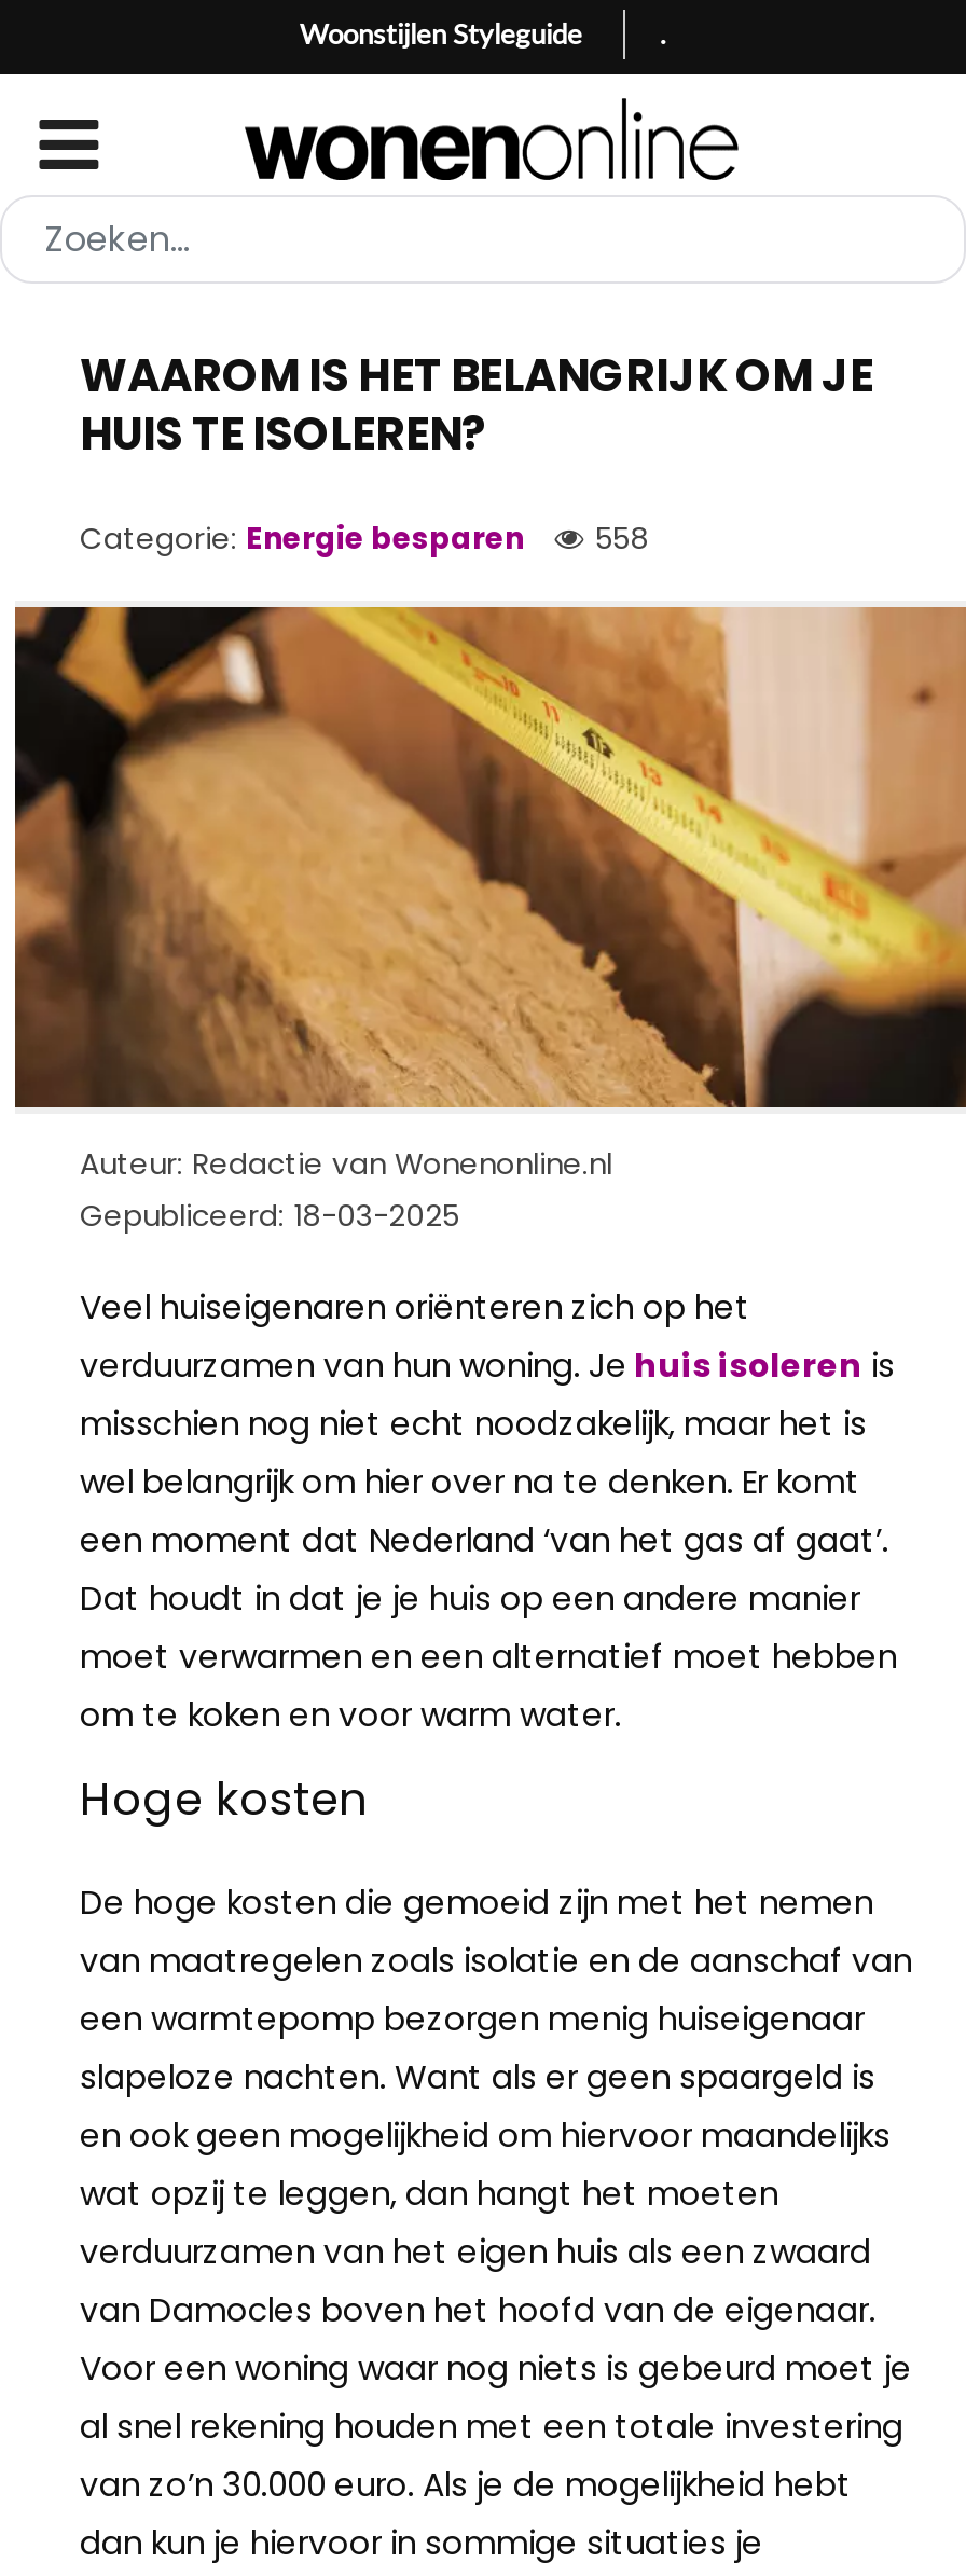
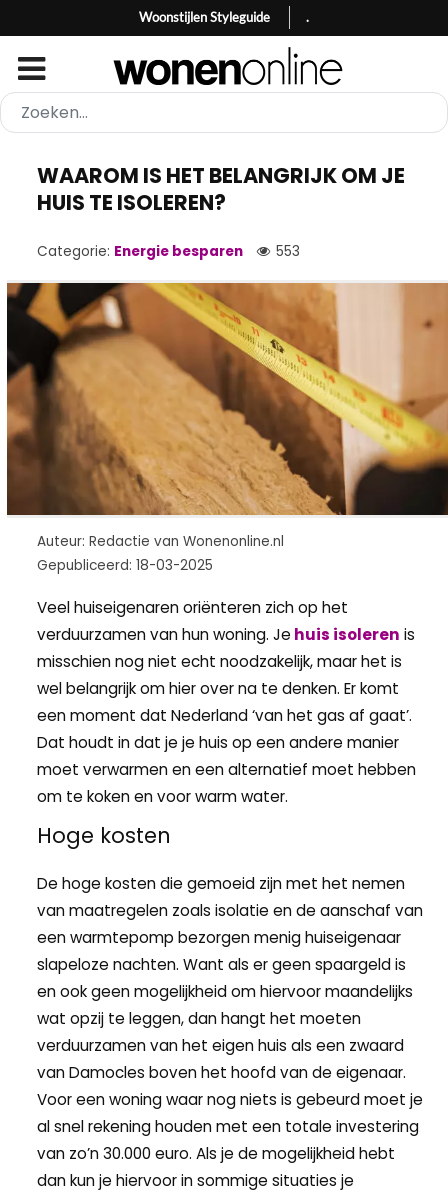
- Categorie: Energie besparen 558
+ Categorie: Energie besparen 553
